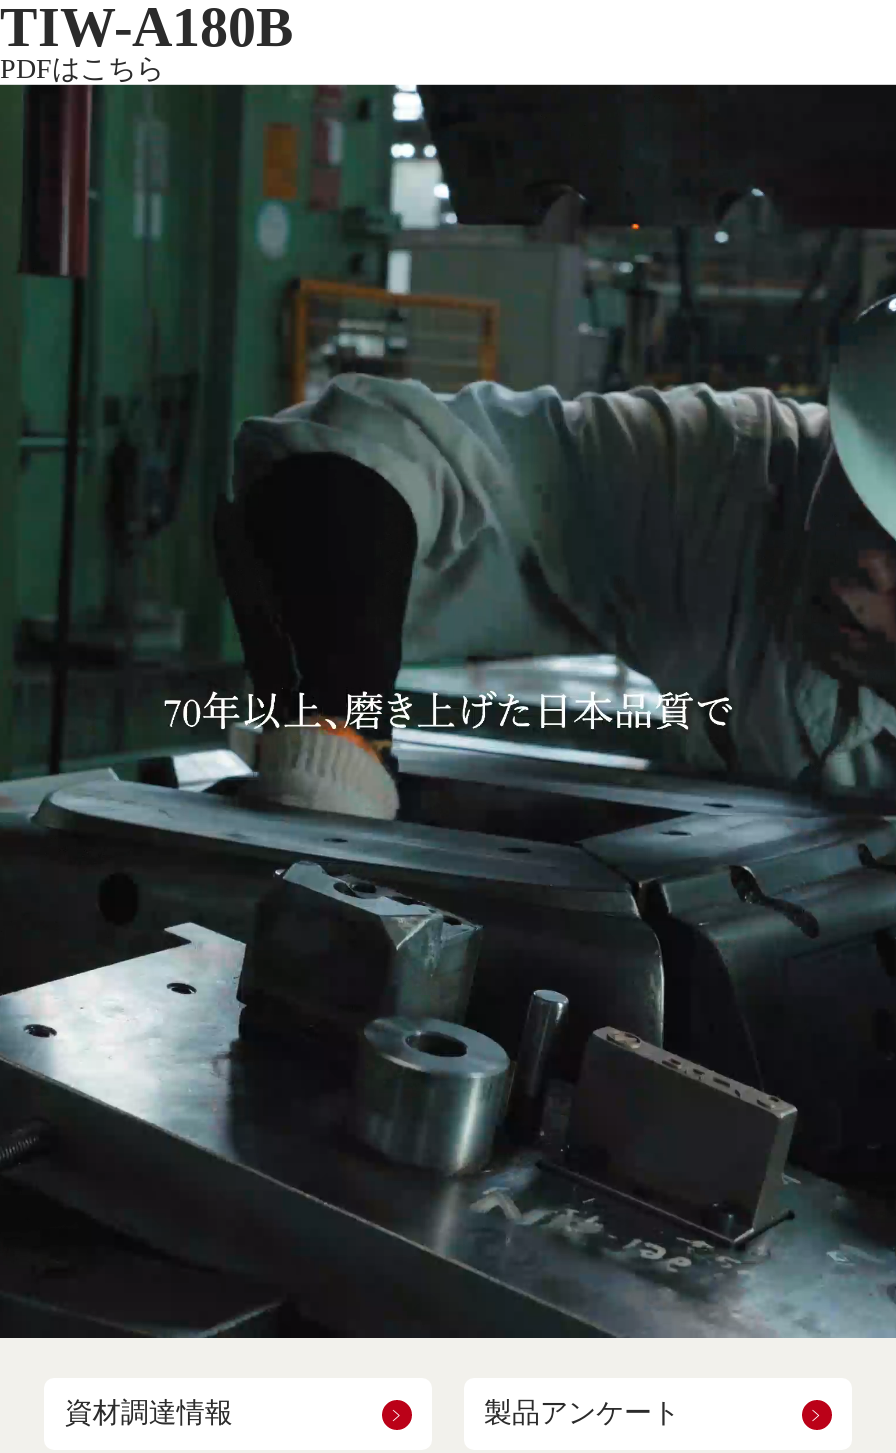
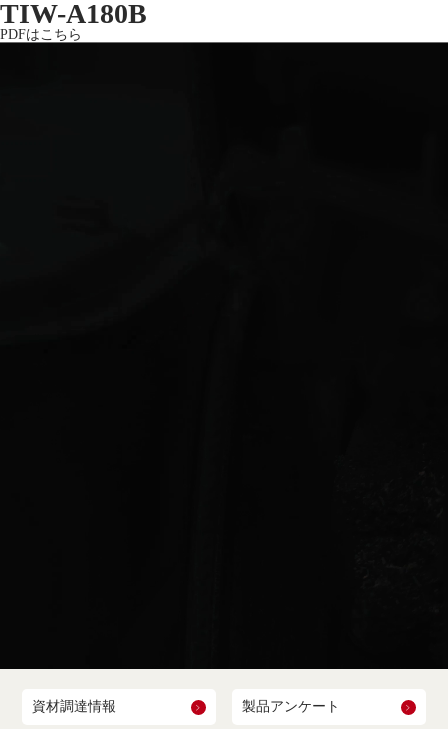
- [image]
